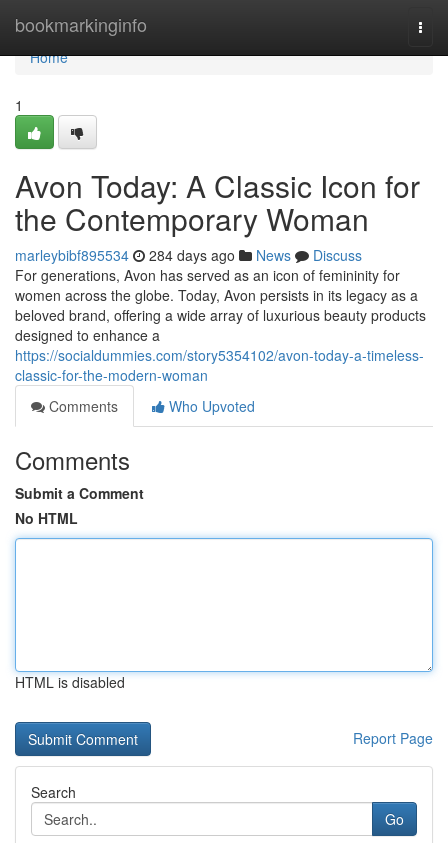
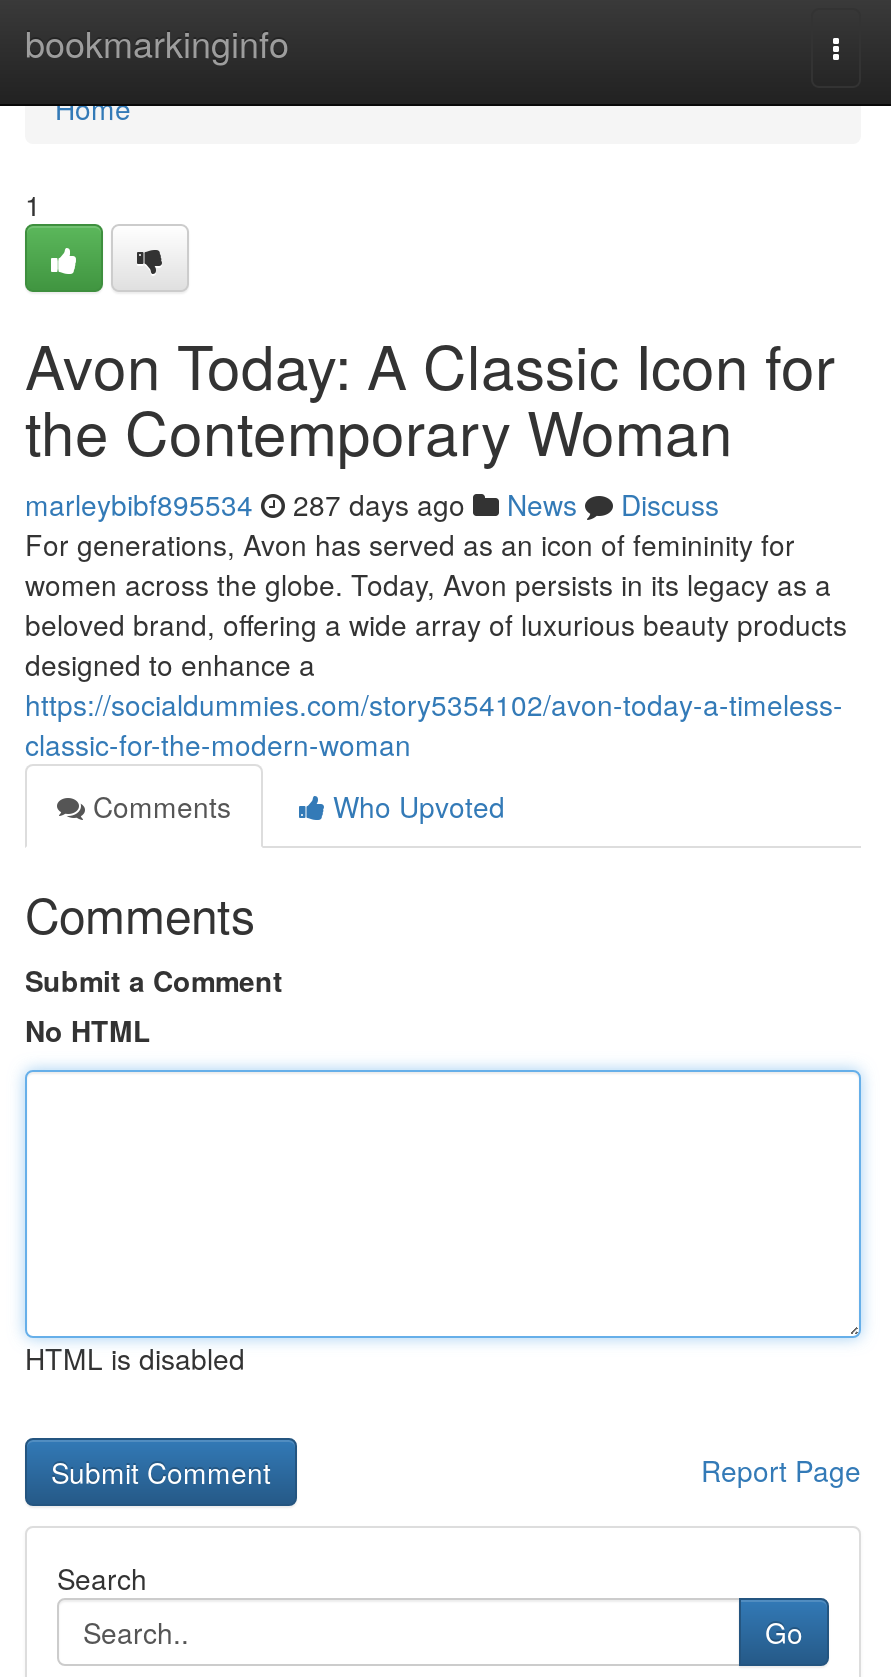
- marleybibf895534 284 days ago News Discuss
+ marleybibf895534 287 days ago News Discuss
